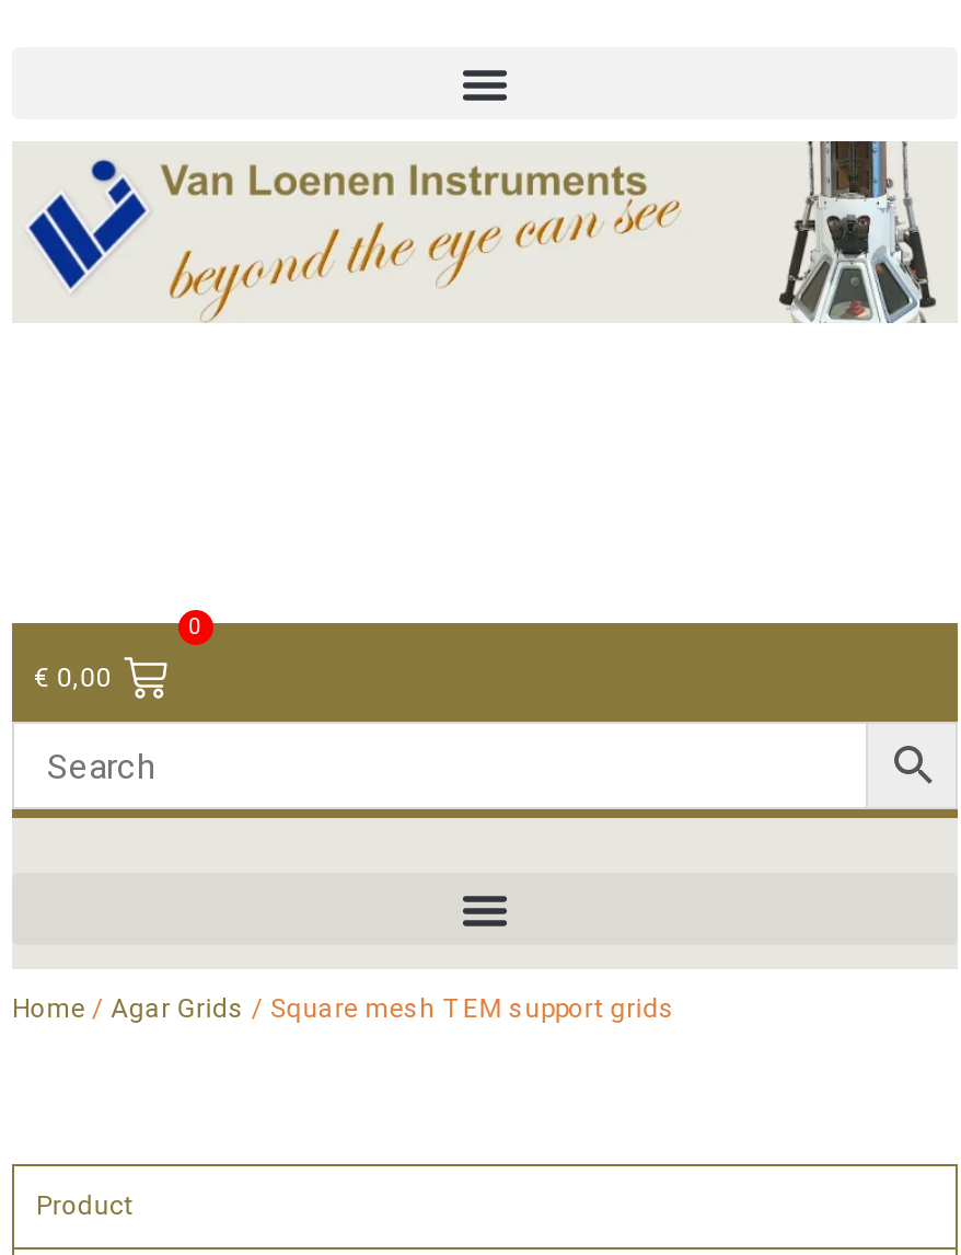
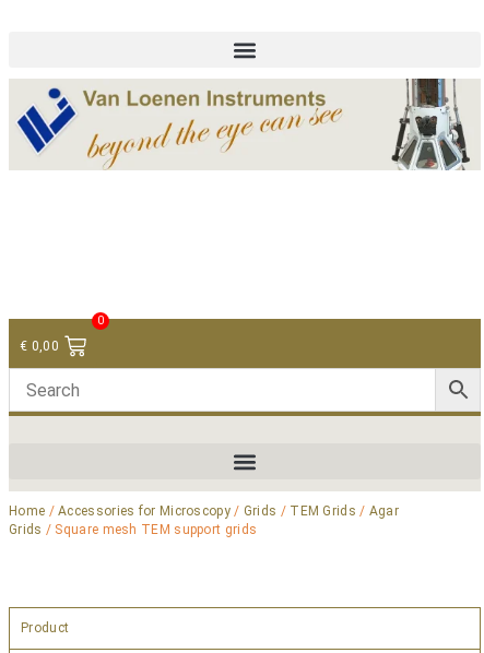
- Home / Agar Grids / Square mesh TEM support grids
+ Home / Accessories for Microscopy / Grids / TEM Grids / Agar
+ Grids / Square mesh TEM support grids
